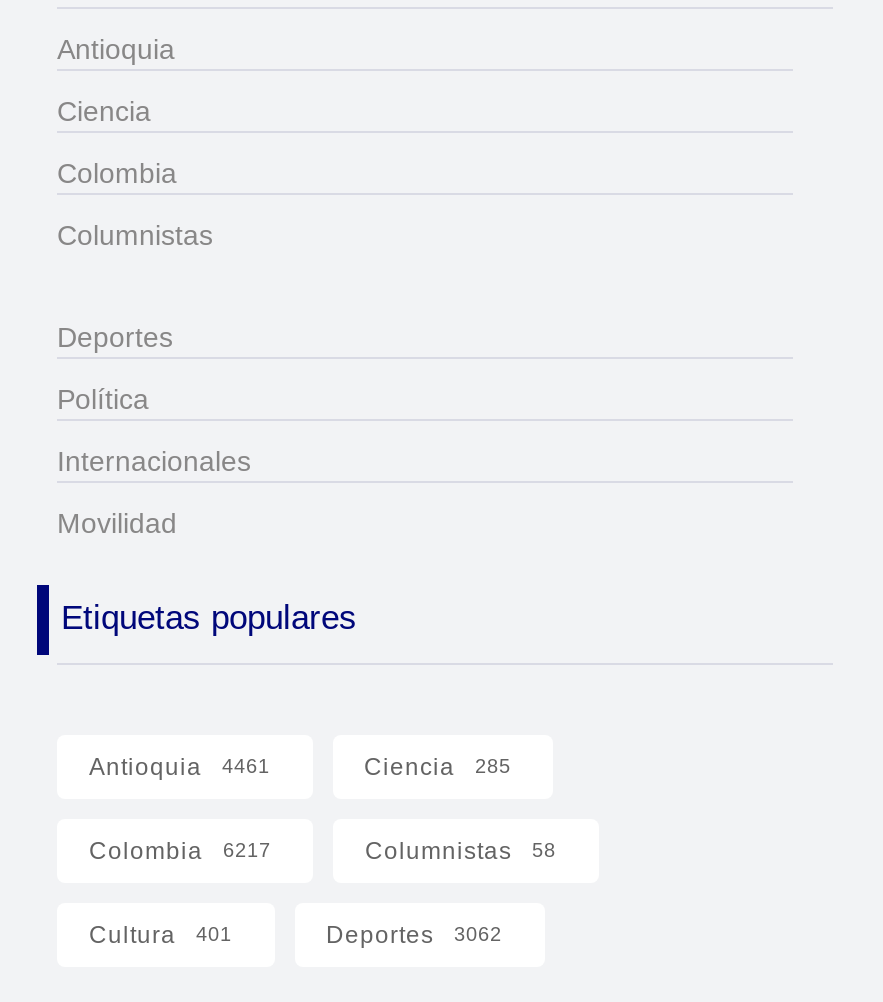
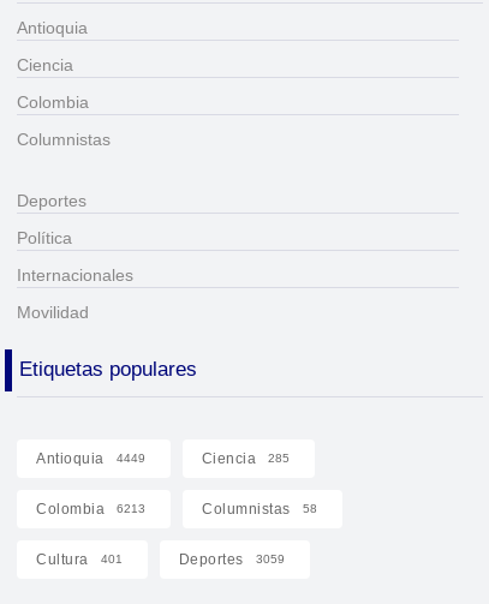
- Antioquia 4461
+ Antioquia 4449

- Colombia 6217
+ Colombia 6213

- Deportes 3062
+ Deportes 3059
